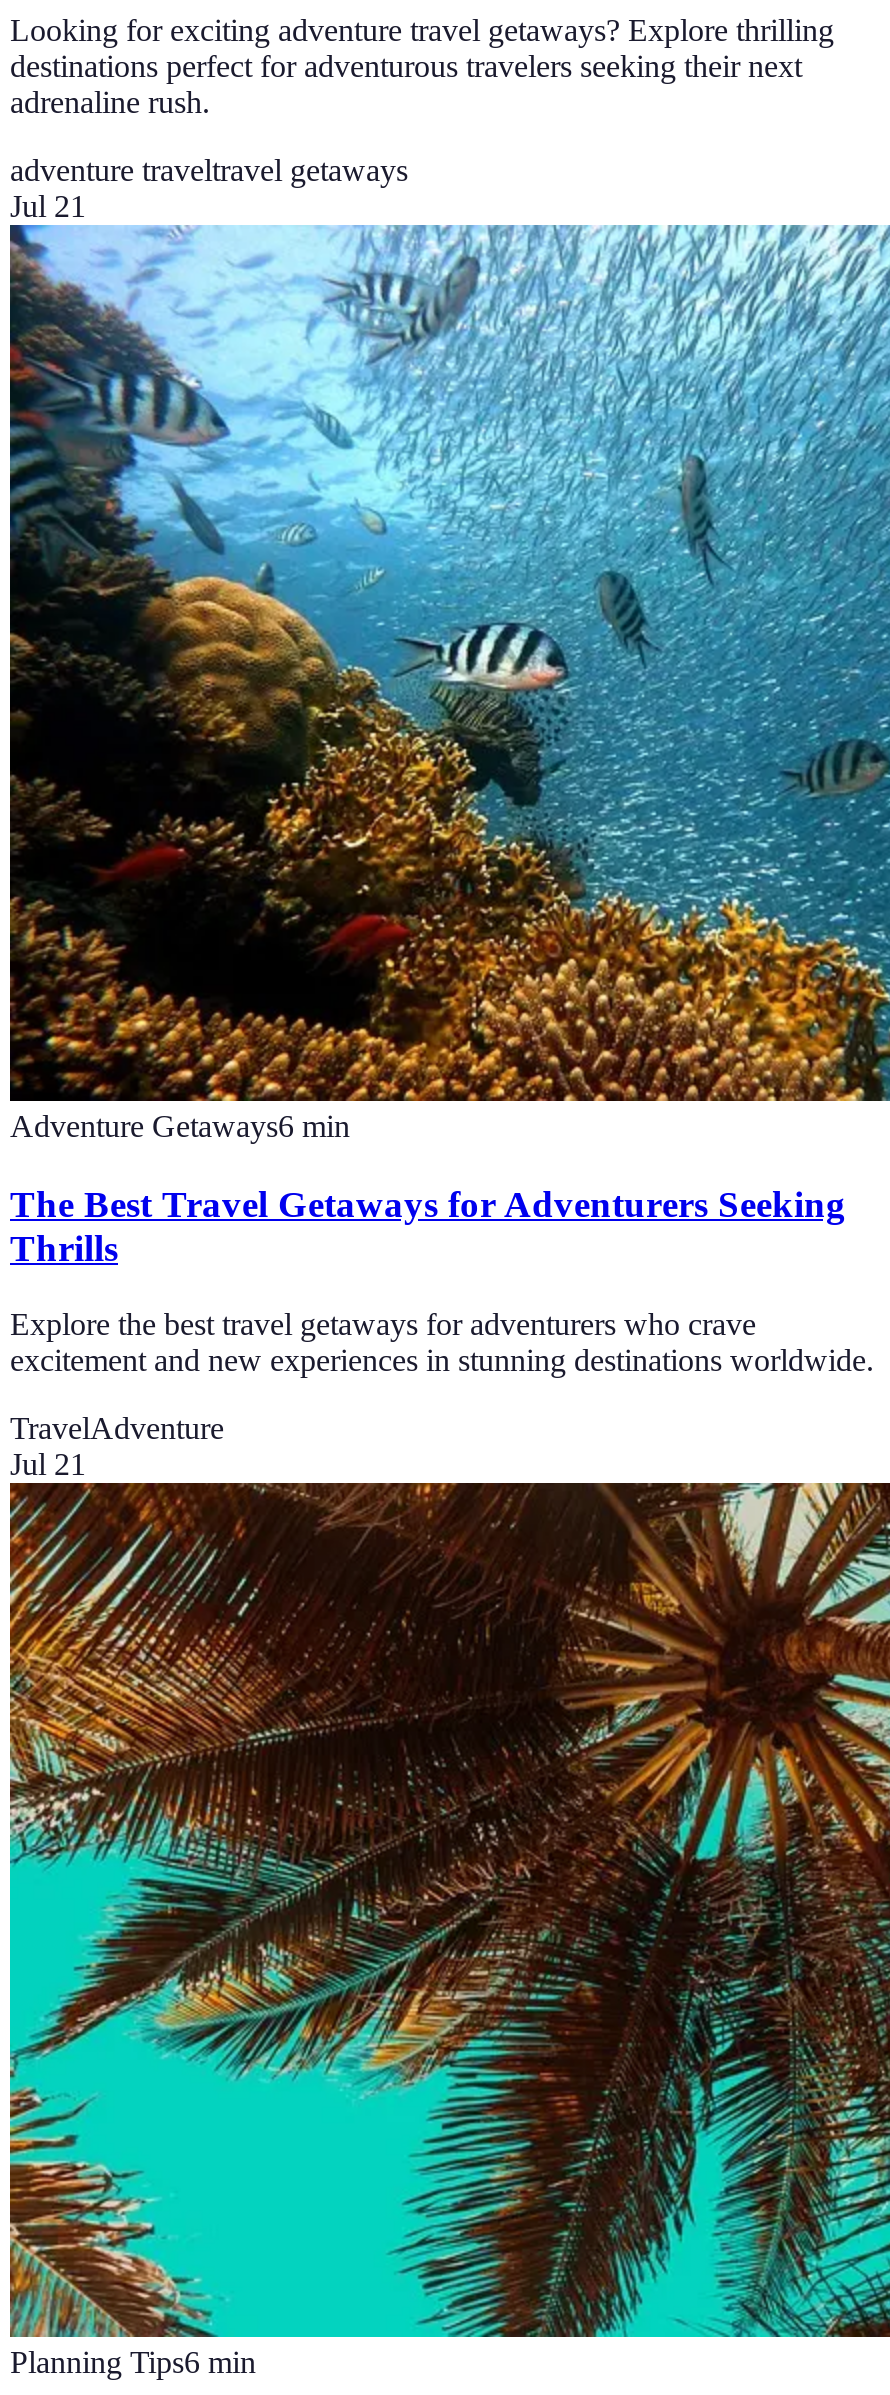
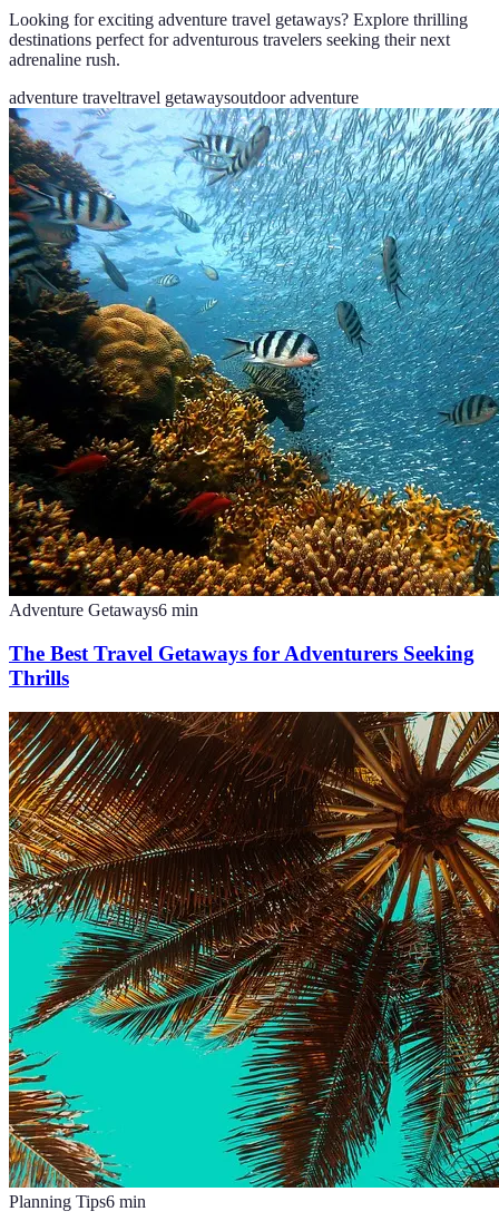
- adventure traveltravel getaways
- Jul 21
+ adventure traveltravel getawaysoutdoor adventure

- Explore the best travel getaways for adventurers who crave
- excitement and new experiences in stunning destinations worldwide.
- TravelAdventure
- Jul 21
